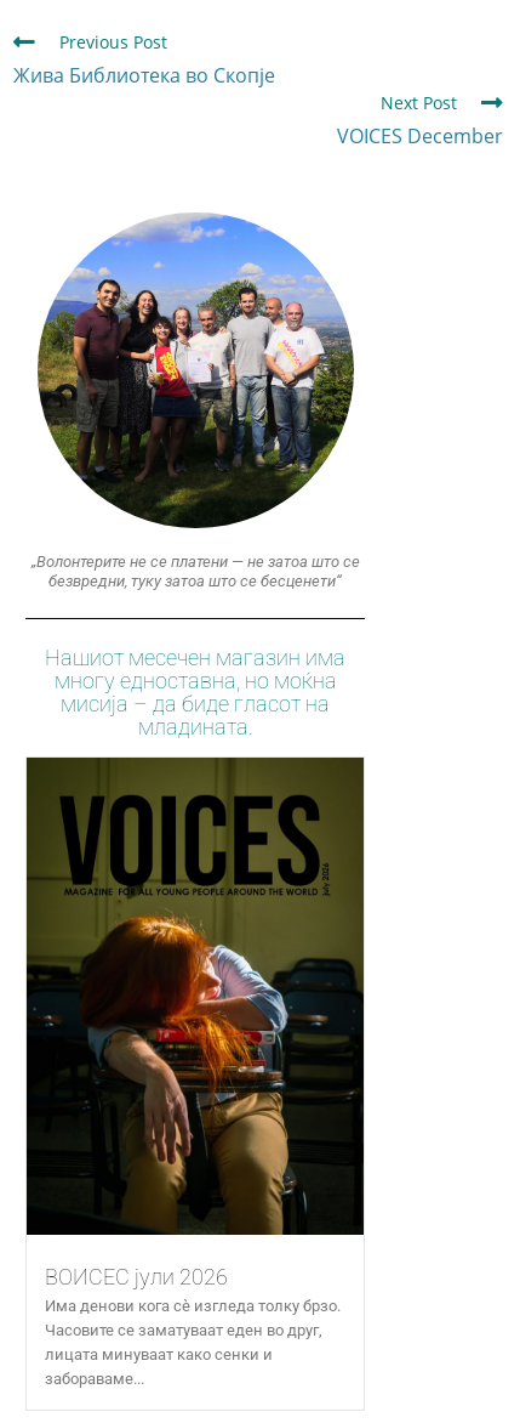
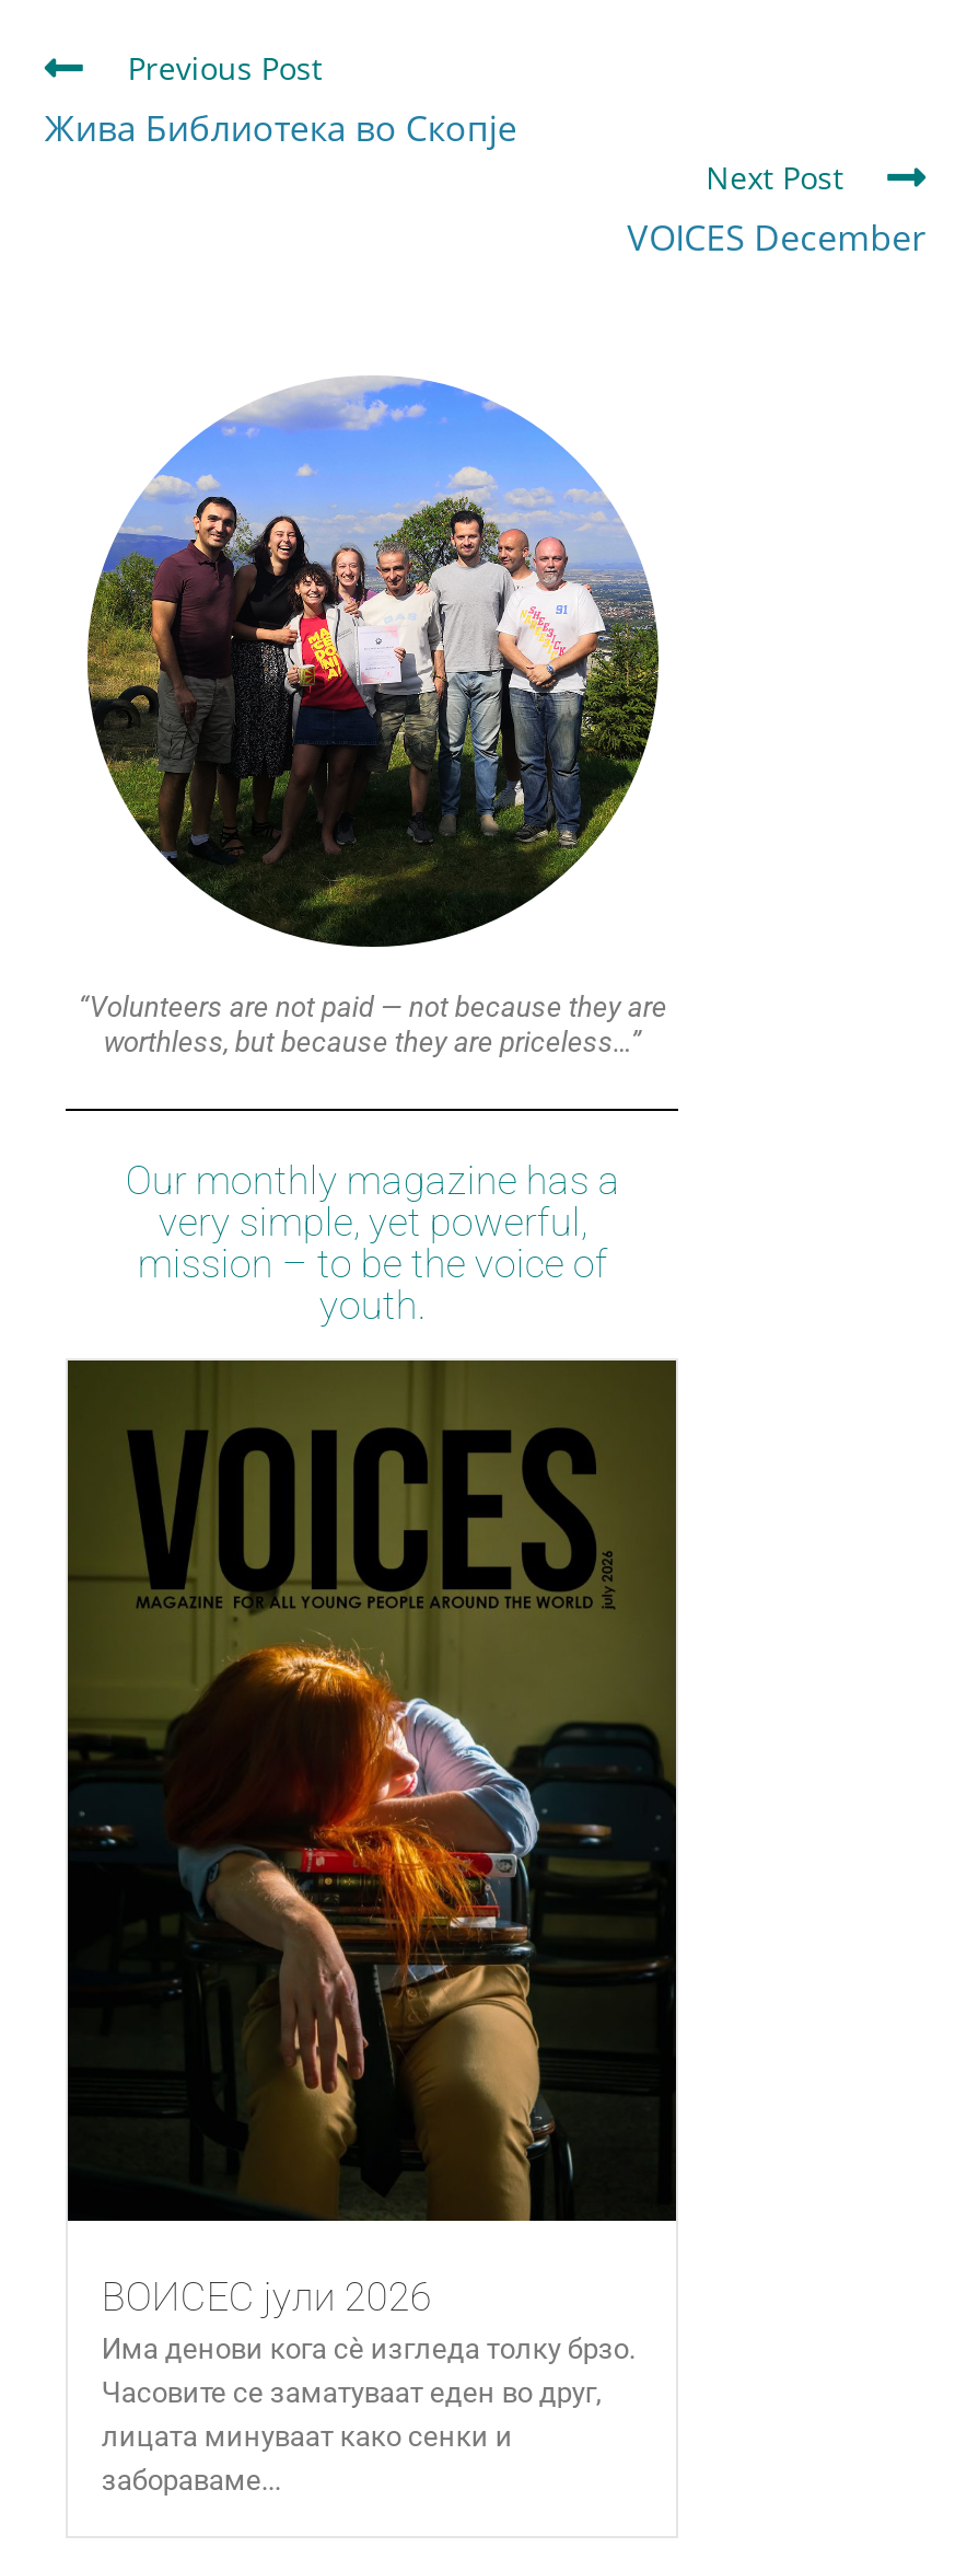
- „Волонтерите не се платени — не затоа што се
- безвредни, туку затоа што се бесценети“
+ “Volunteers are not paid — not because they are
+ worthless, but because they are priceless…”

- Нашиот месечен магазин има
- многу едноставна, но моќна
- мисија – да биде гласот на
- младината.
+ Our monthly magazine has a
+ very simple, yet powerful,
+ mission – to be the voice of
+ youth.
